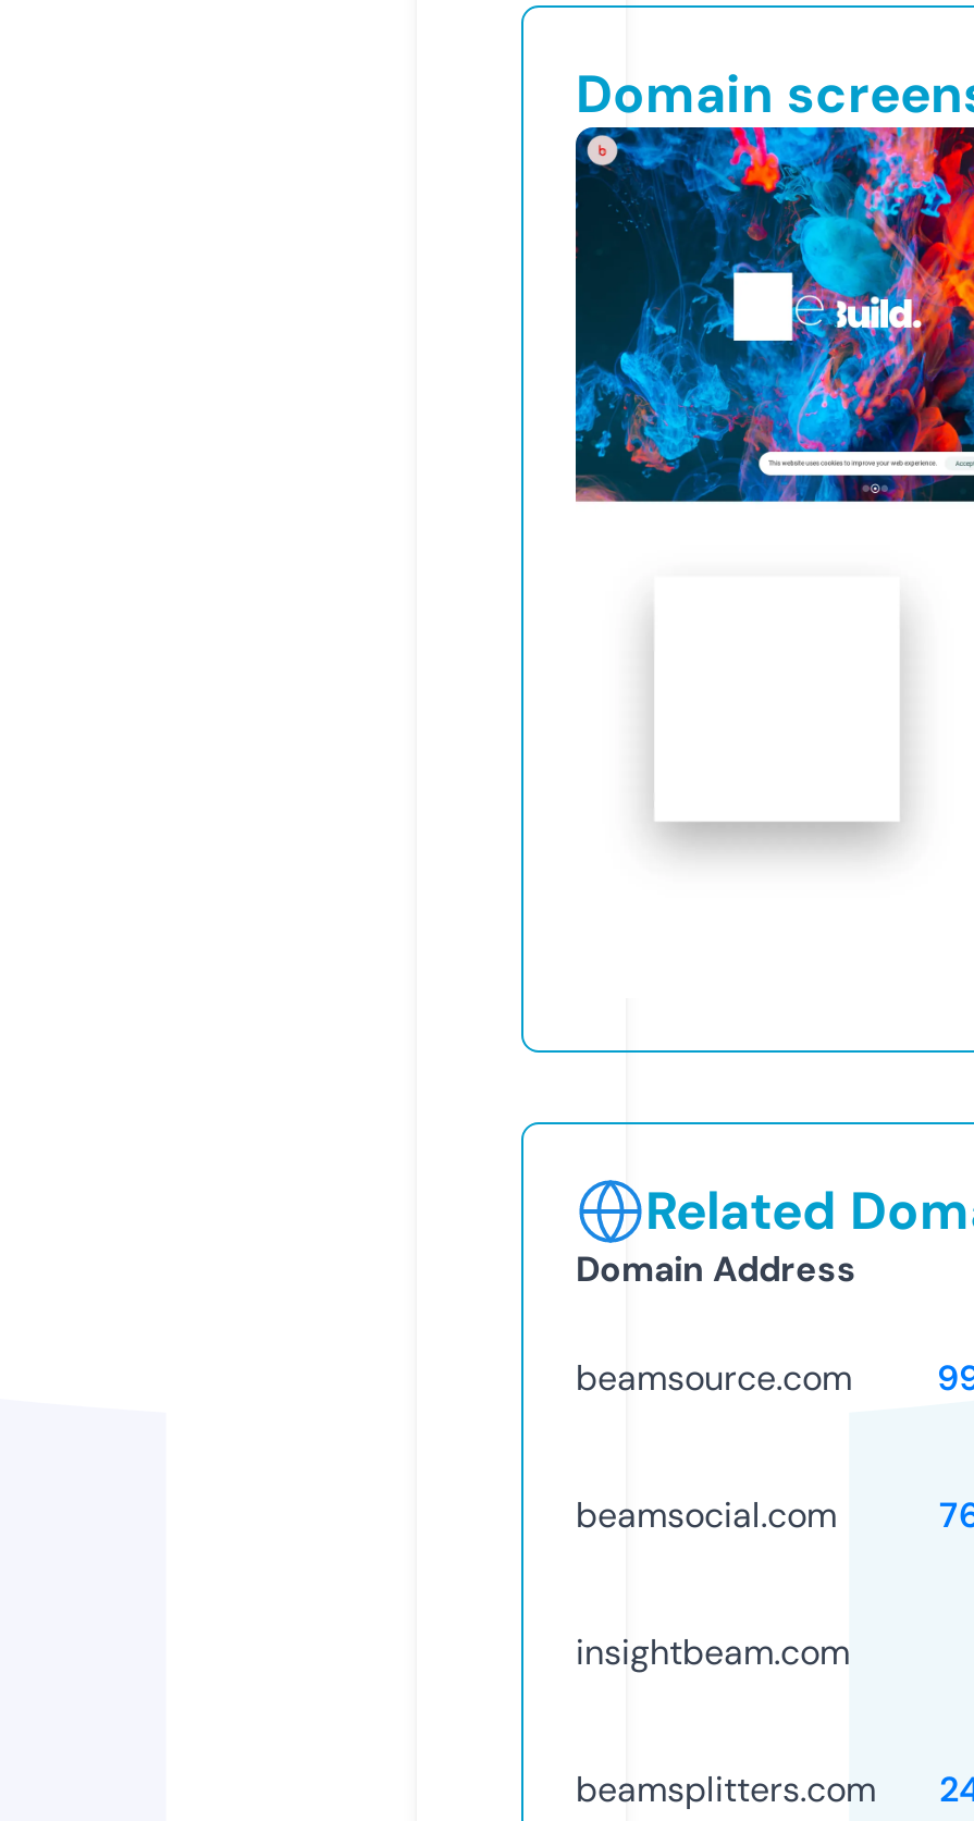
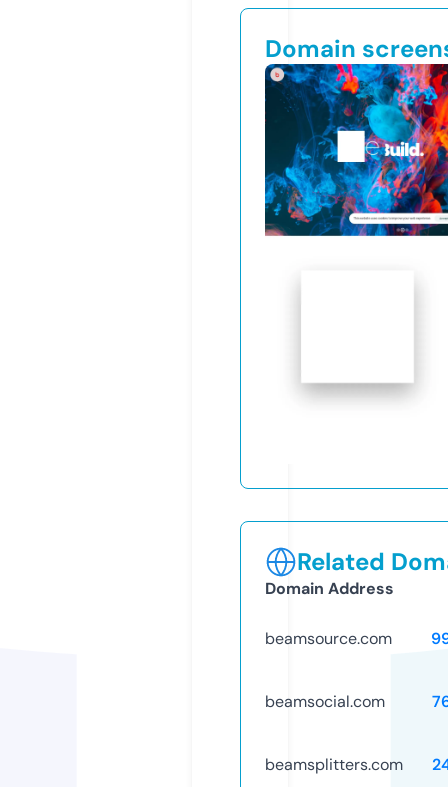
- insightbeam.com
